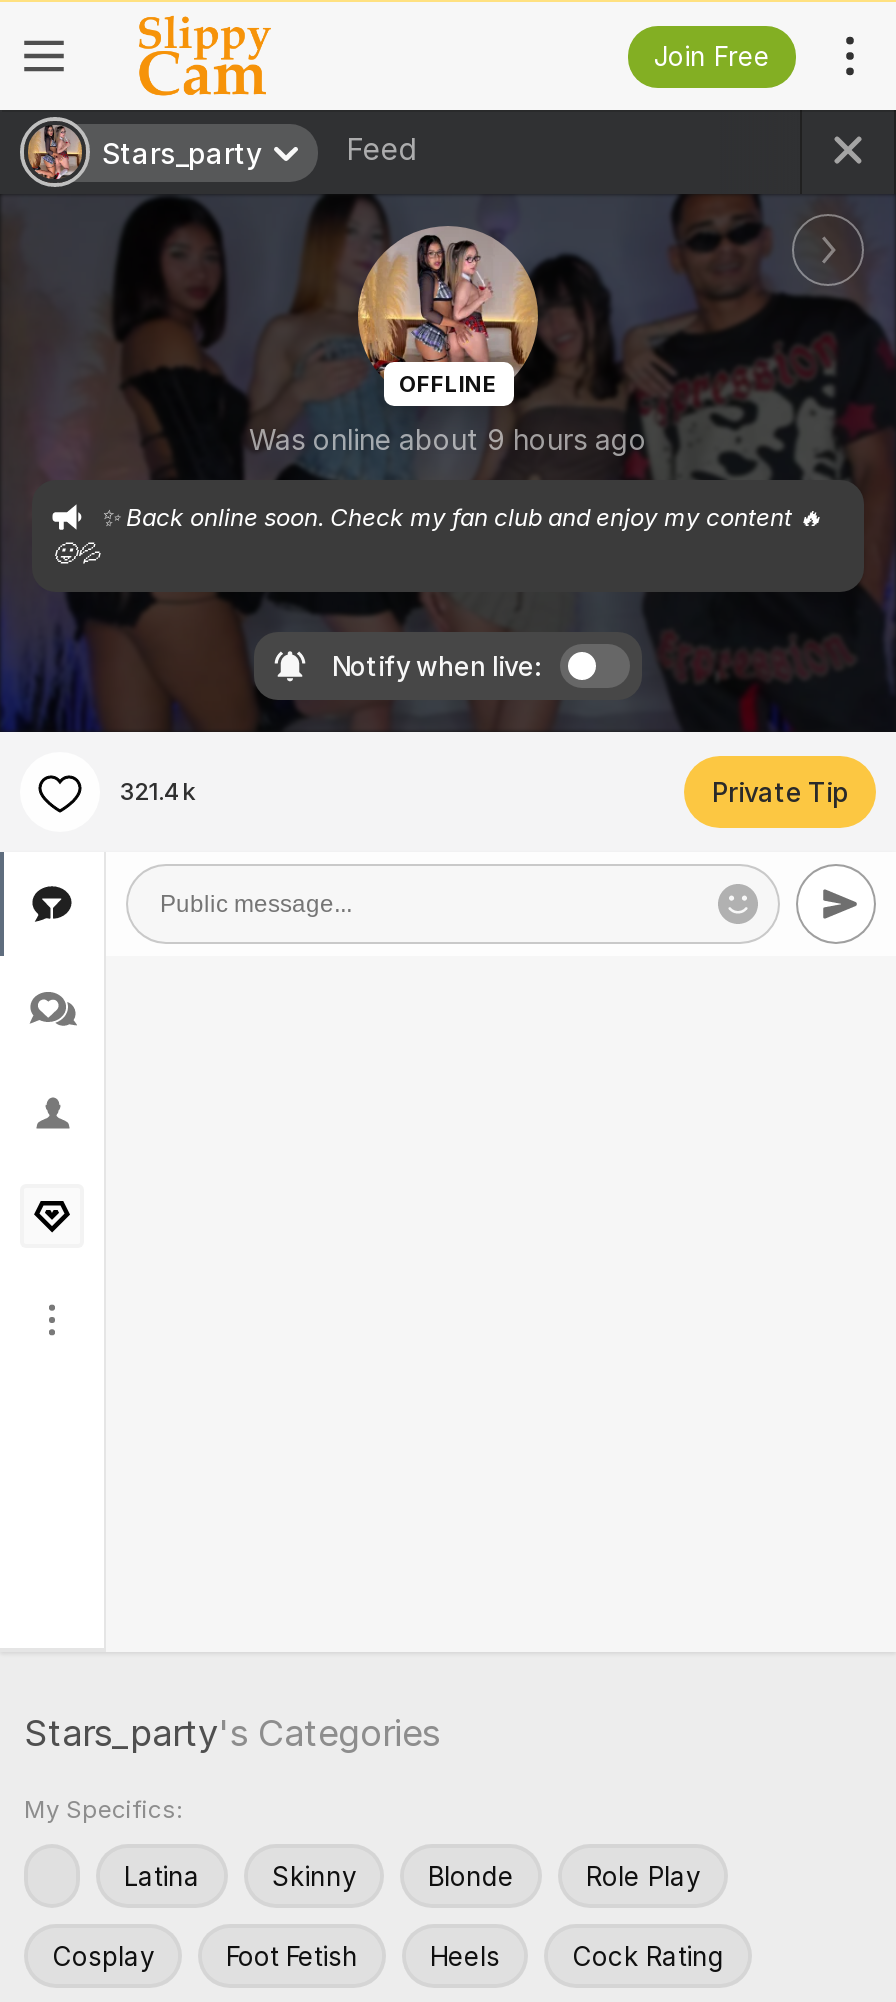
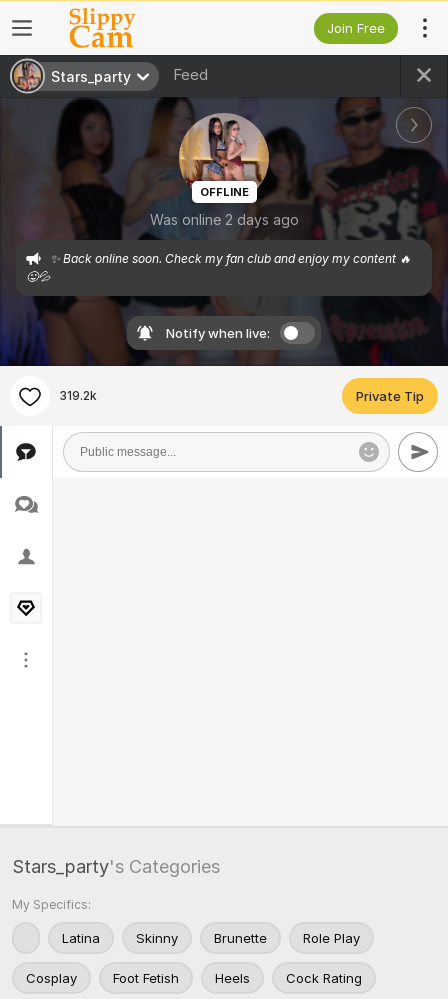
- Was online about 9 hours ago
+ Was online 2 days ago

- 321.4k
+ 319.2k

- Blonde
+ Brunette
